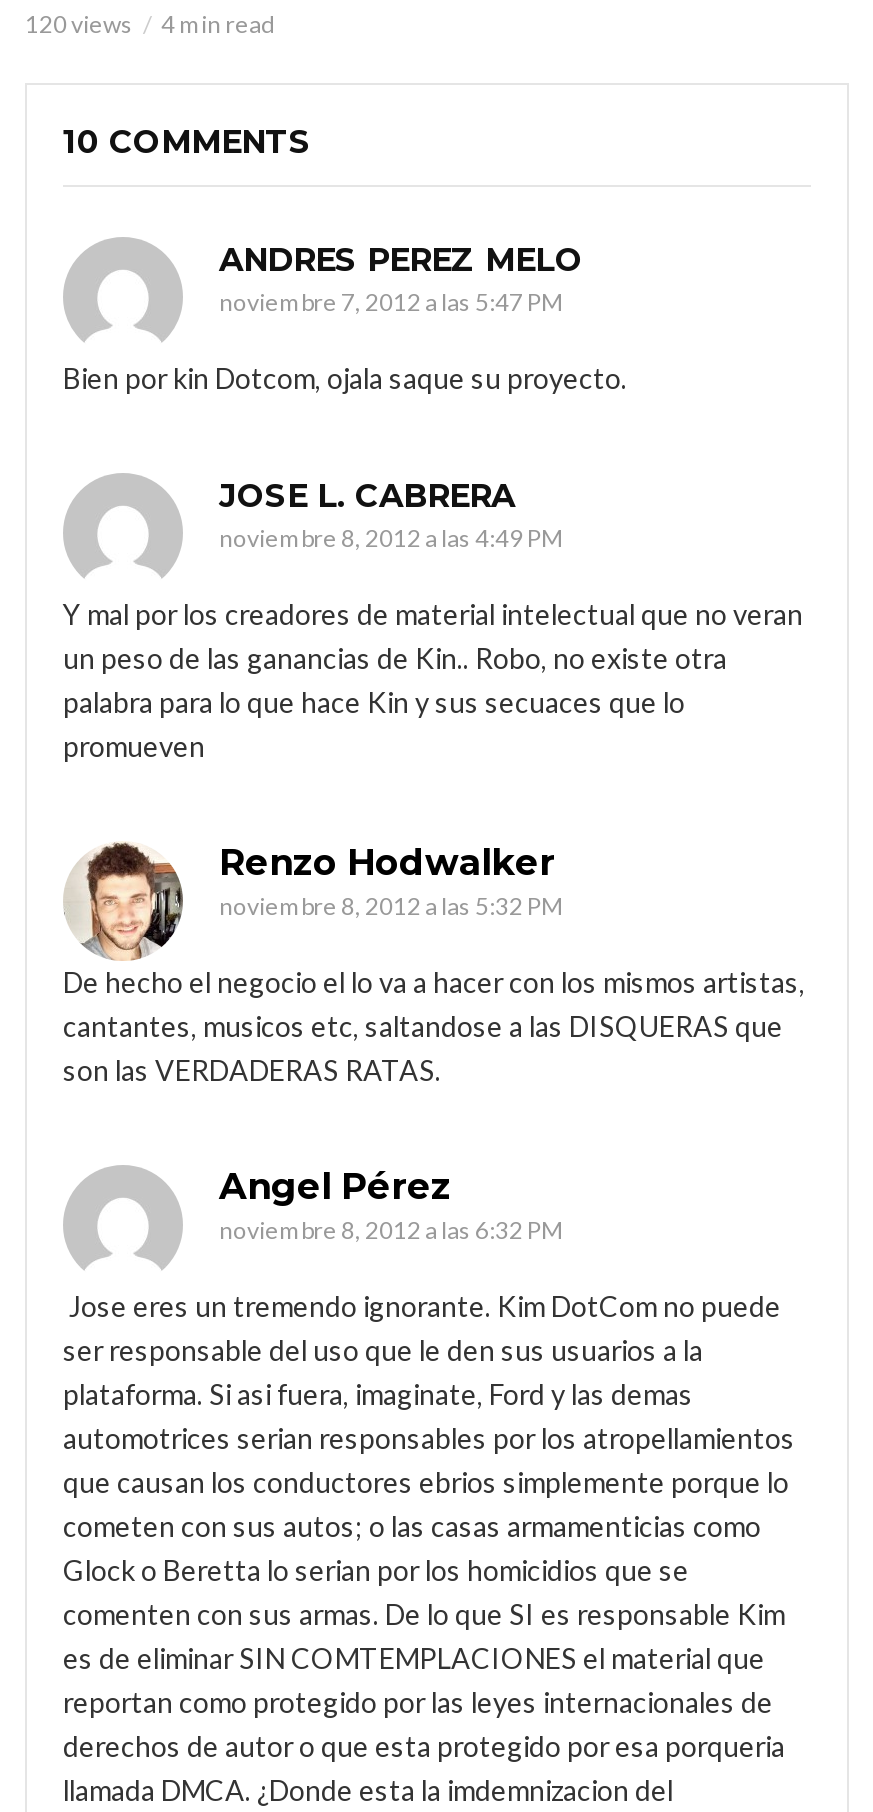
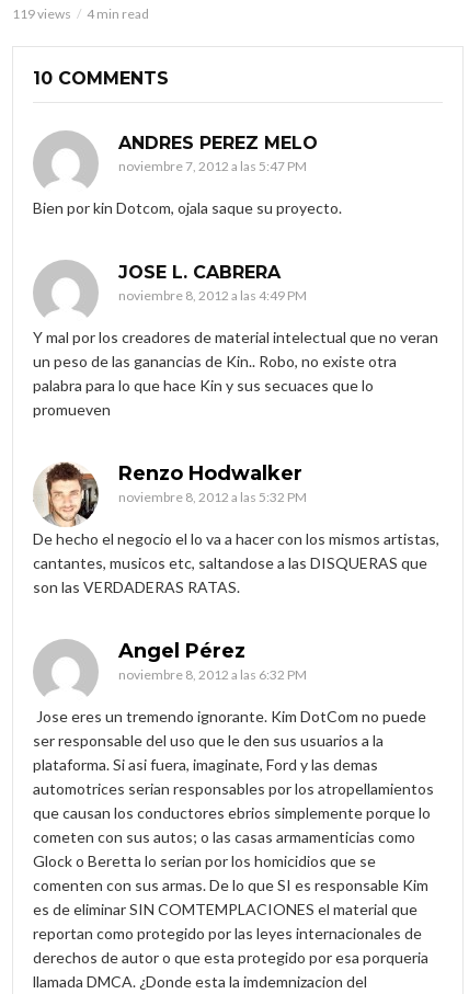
- 120 views 4 min read
+ 119 views 4 min read
